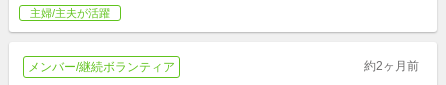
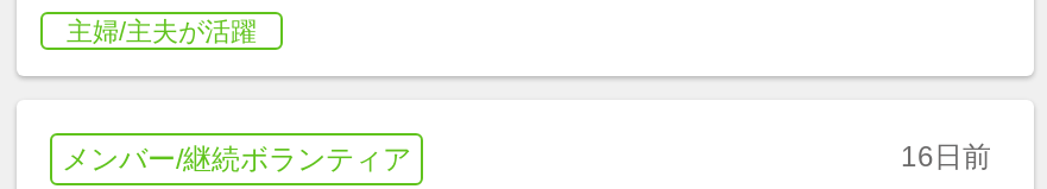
- 約2ヶ月前
+ 16日前
